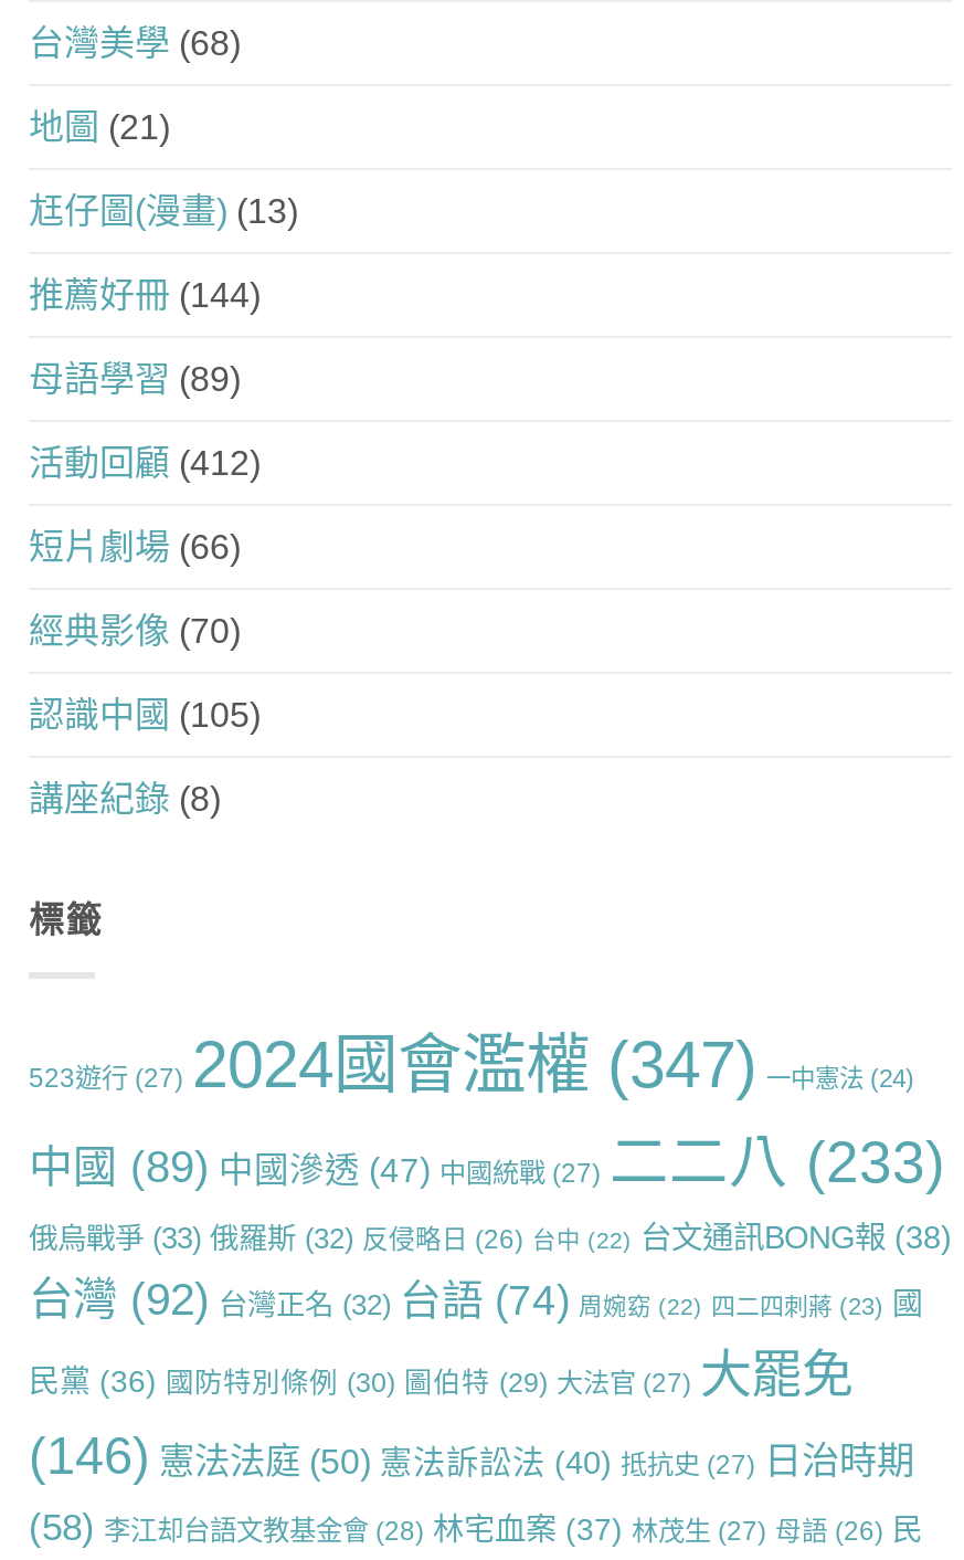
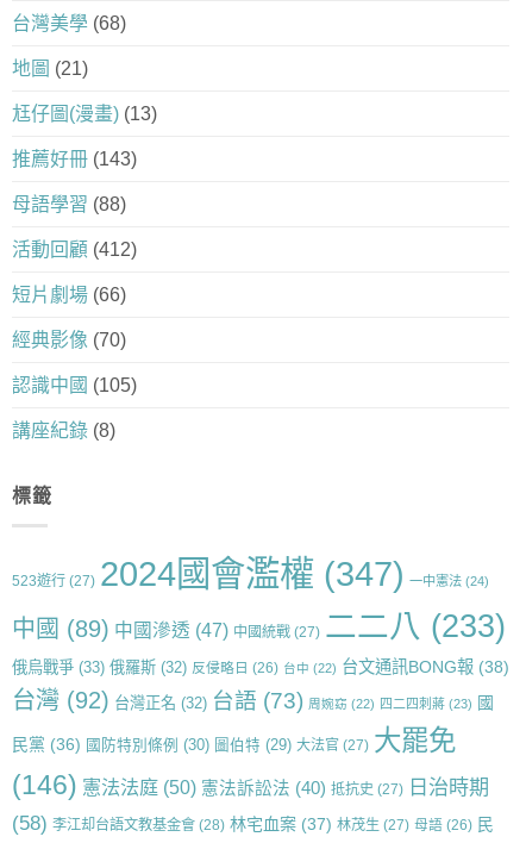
- 推薦好冊(144)
+ 推薦好冊(143)

- 母語學習(89)
+ 母語學習(88)

- 台灣(92) 台灣正名(32) 台語(74) 周婉窈(22) 四二四刺蔣(23) 國
+ 台灣(92) 台灣正名(32) 台語(73) 周婉窈(22) 四二四刺蔣(23) 國
